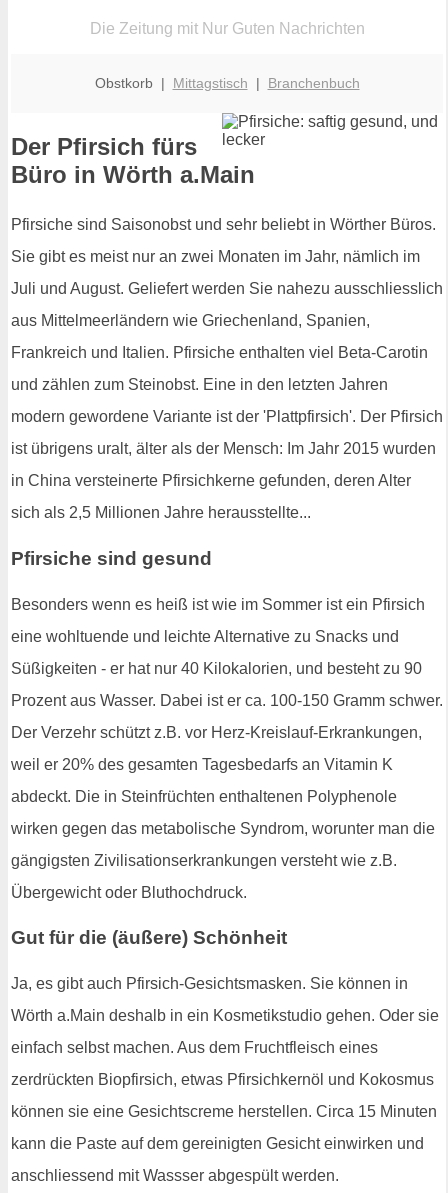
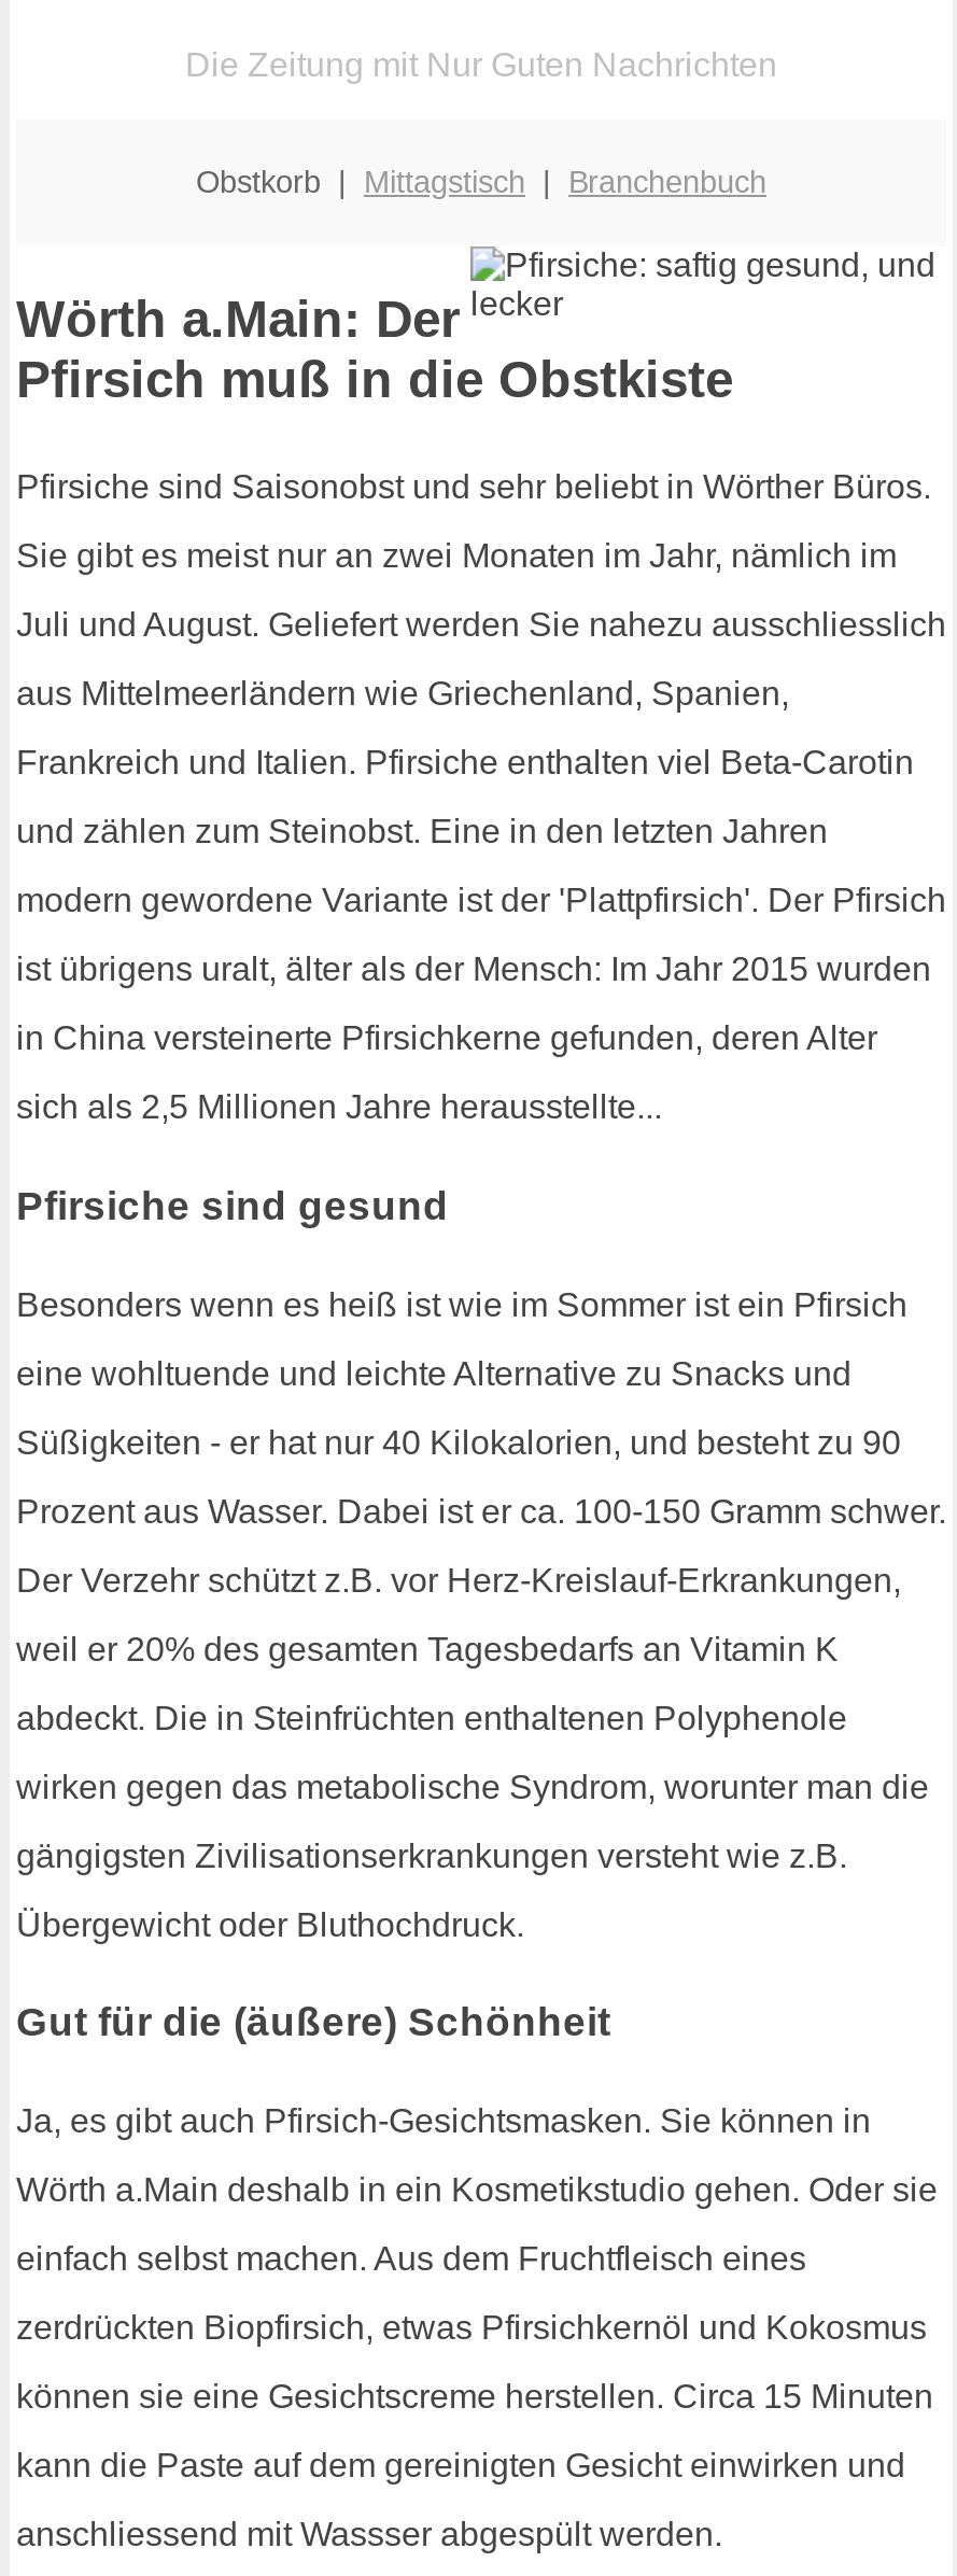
- Der Pfirsich fürs
- Büro in Wörth a.Main
+ Wörth a.Main: Der
+ Pfirsich muß in die Obstkiste
